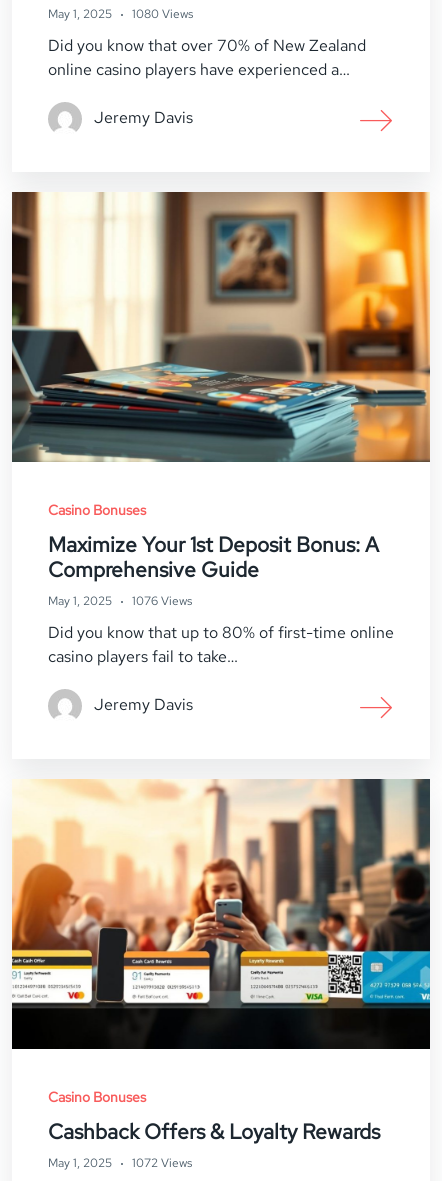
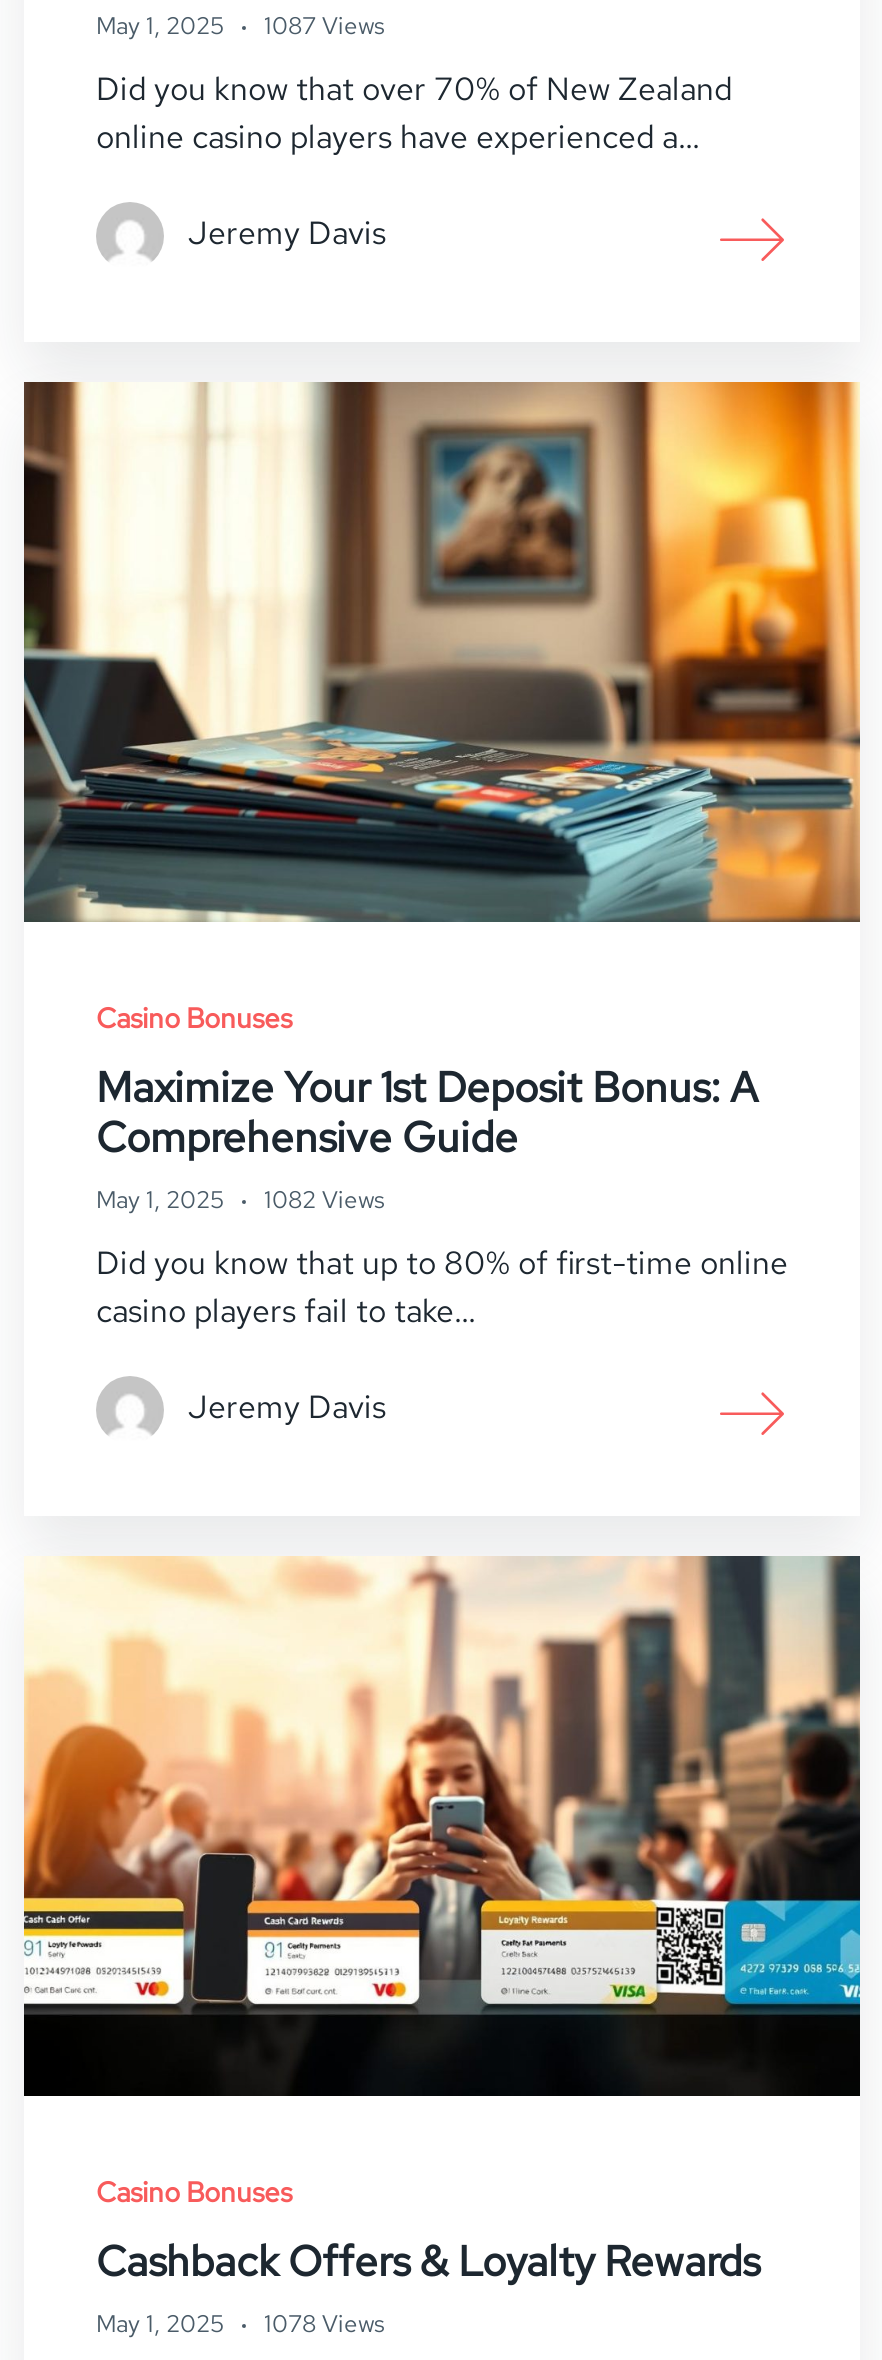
- May 1, 2025 1080 Views
+ May 1, 2025 1087 Views

- May 1, 2025 1076 Views
+ May 1, 2025 1082 Views

- May 1, 2025 1072 Views
+ May 1, 2025 1078 Views
